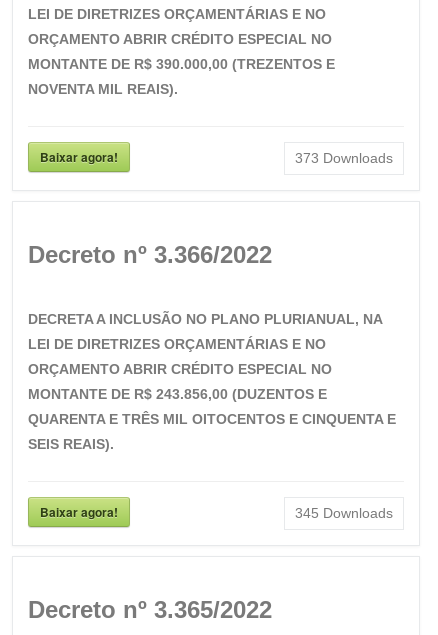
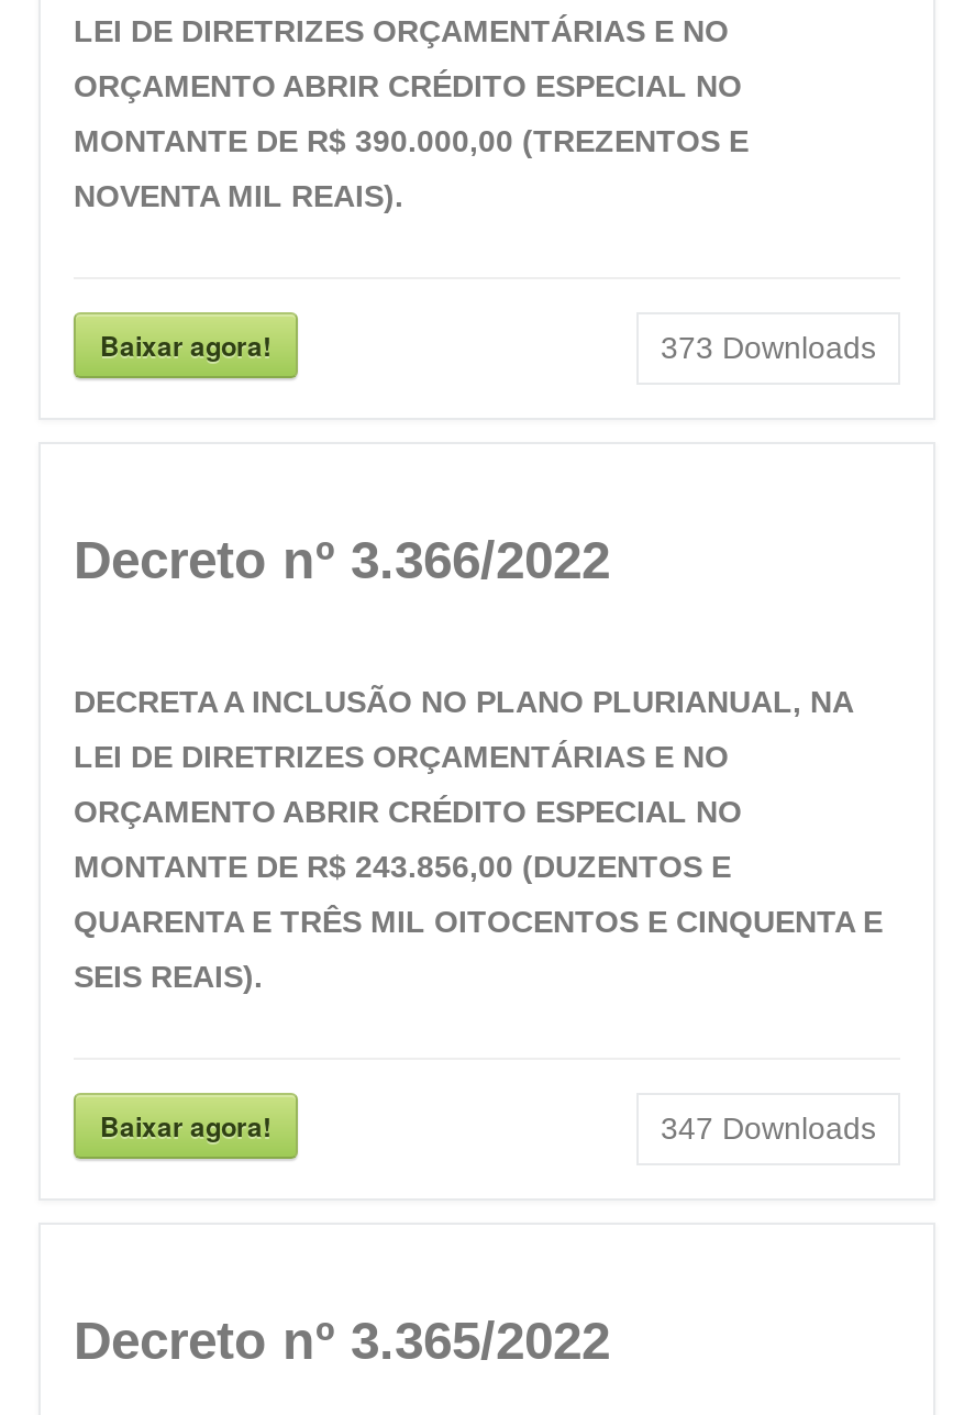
- 345 Downloads
+ 347 Downloads
